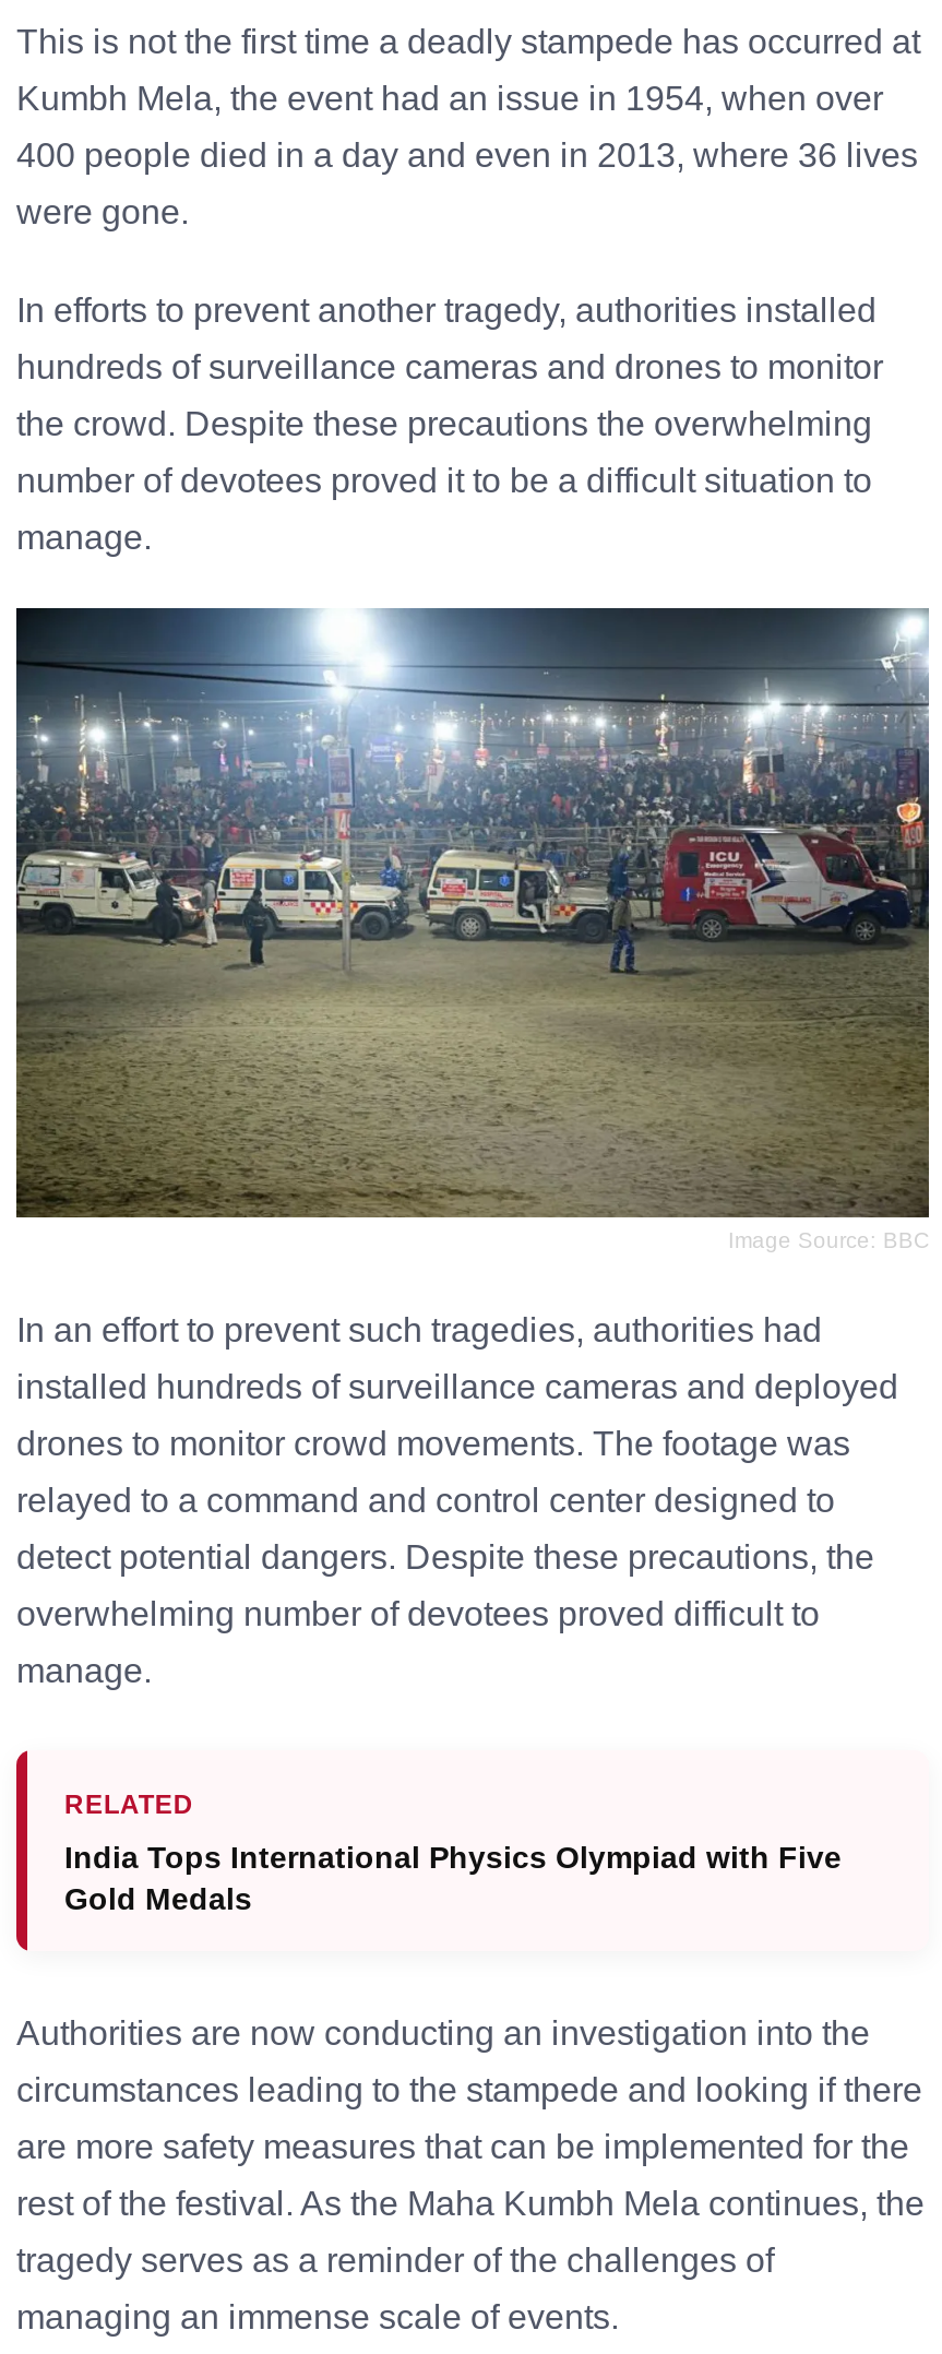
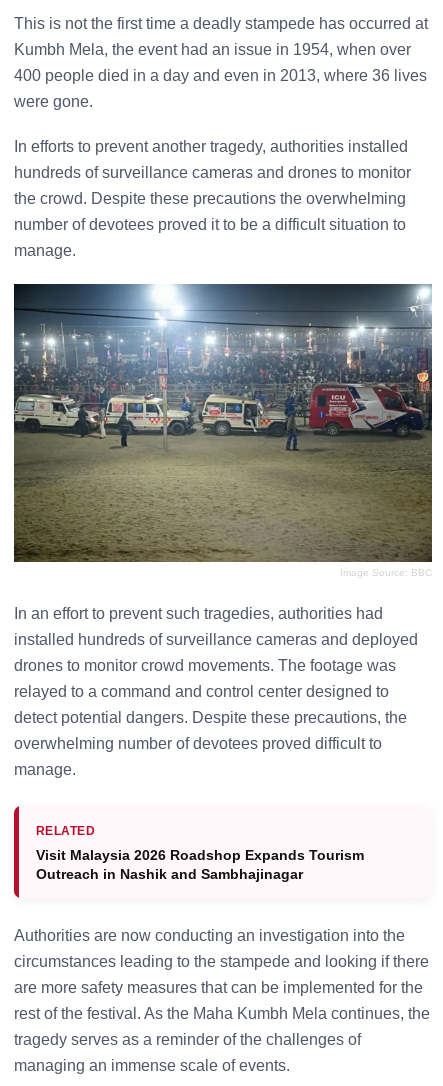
- India Tops International Physics Olympiad with Five
- Gold Medals
+ Visit Malaysia 2026 Roadshop Expands Tourism
+ Outreach in Nashik and Sambhajinagar
